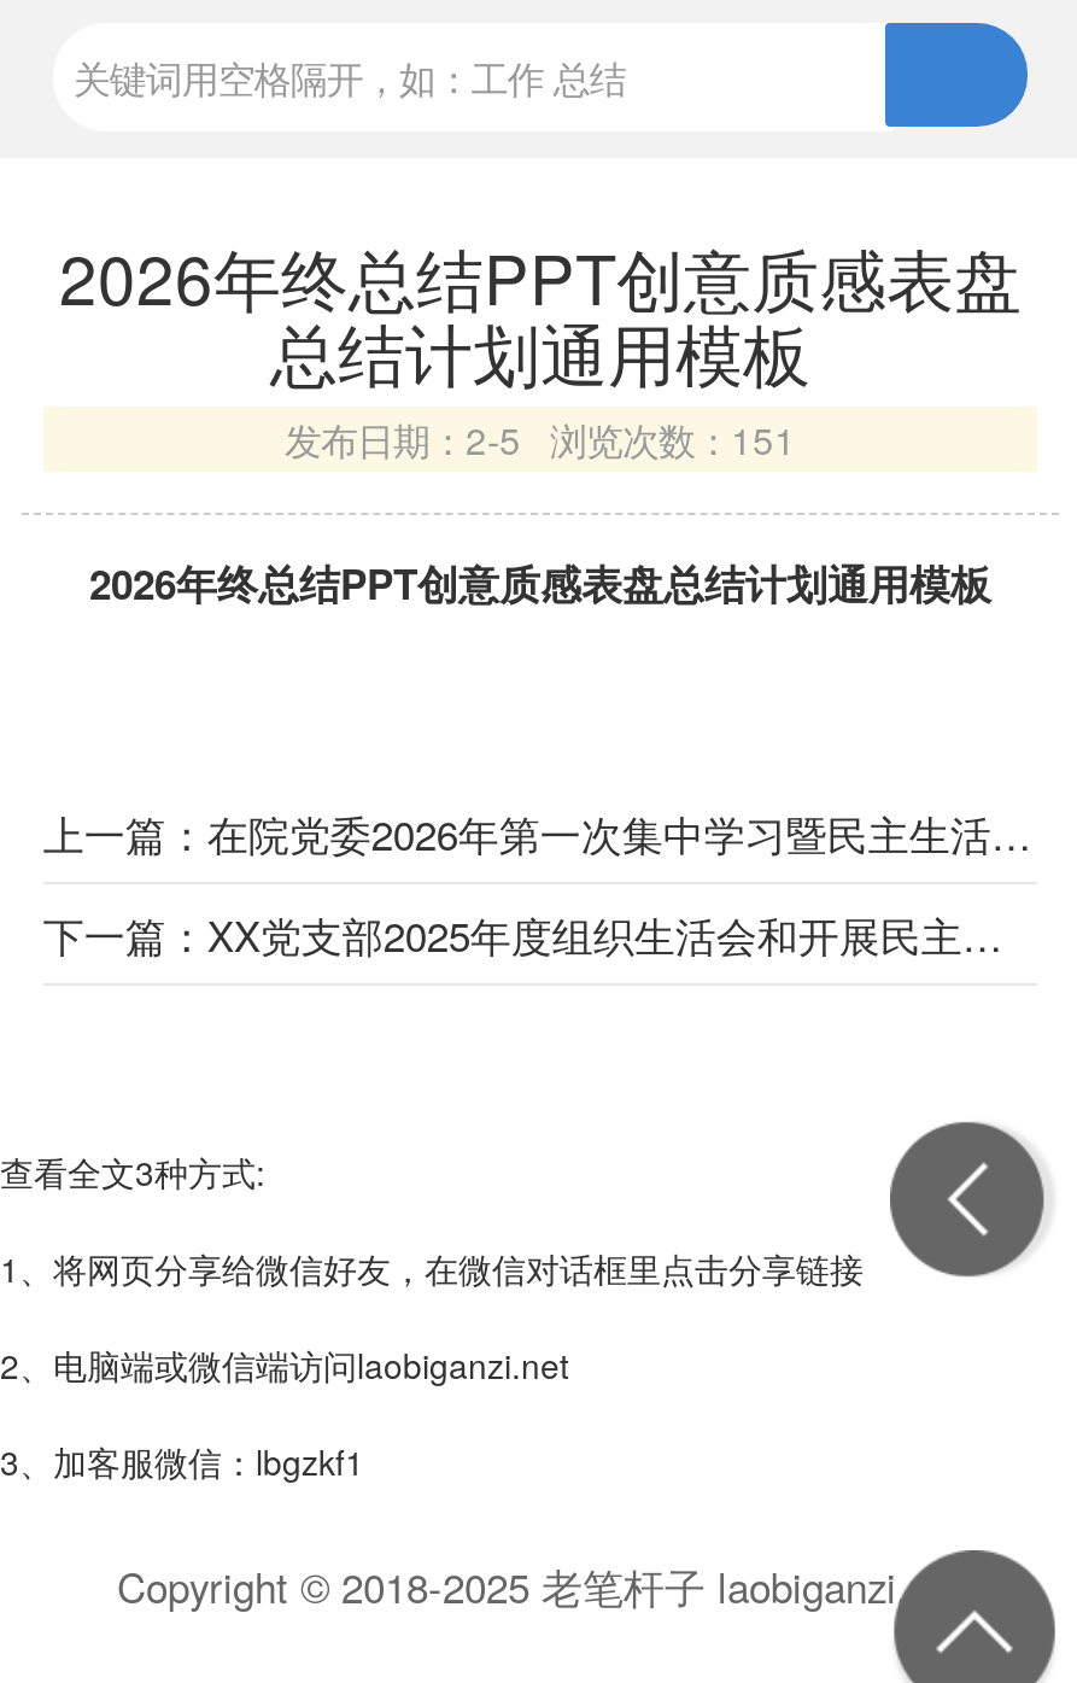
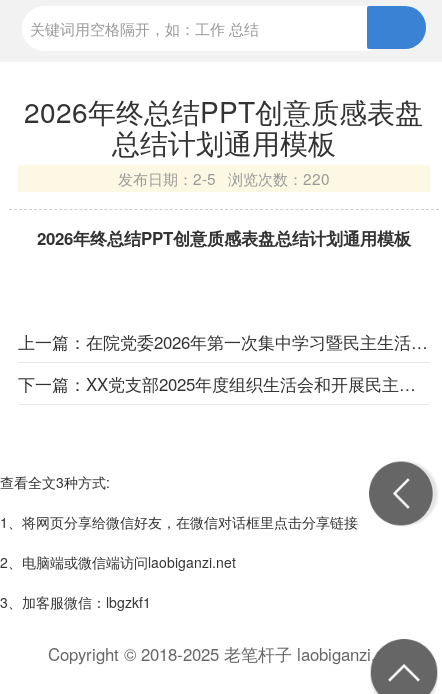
- 发布日期：2-5 浏览次数：151
+ 发布日期：2-5 浏览次数：220
